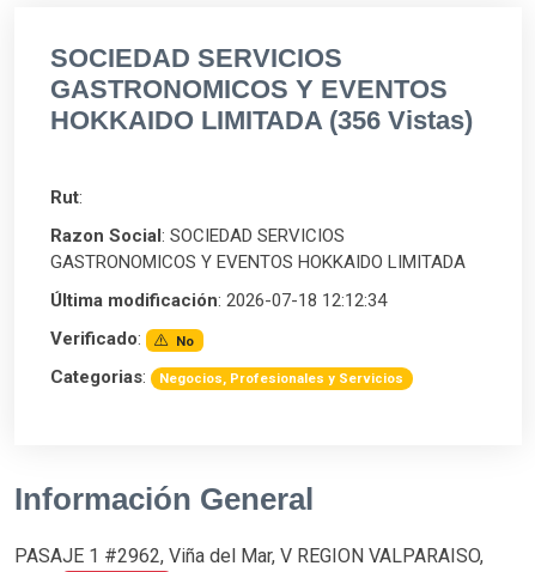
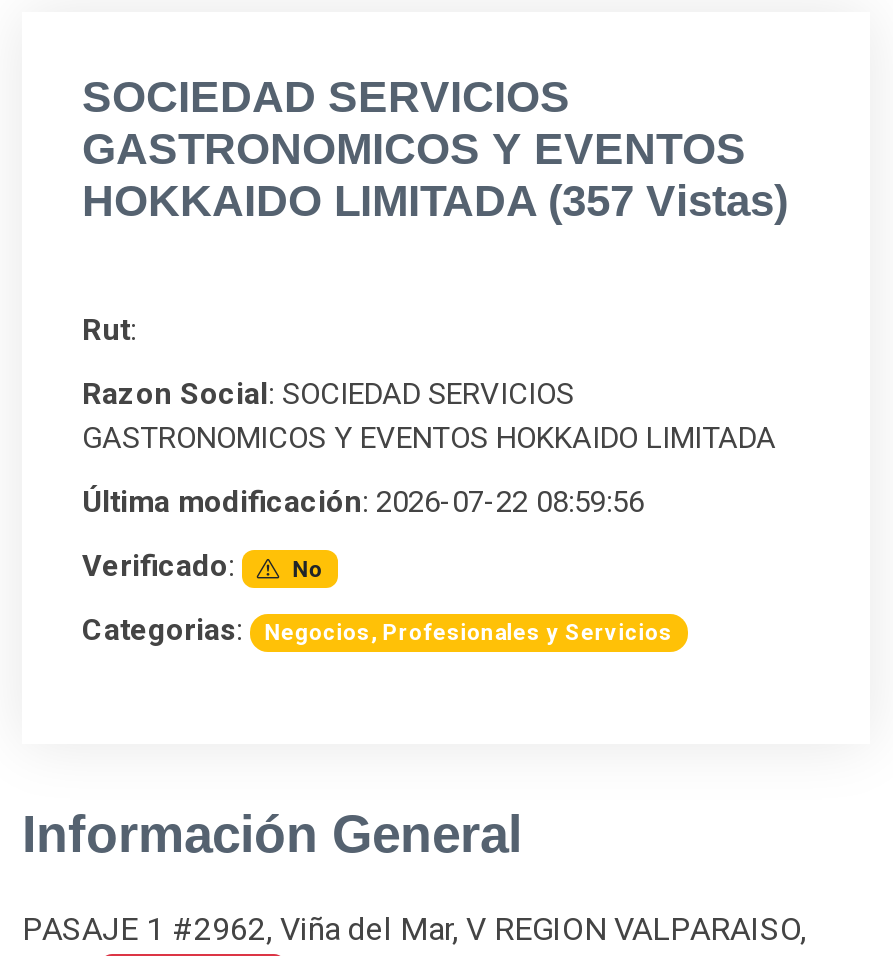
- HOKKAIDO LIMITADA (356 Vistas)
+ HOKKAIDO LIMITADA (357 Vistas)

- Última modificación: 2026-07-18 12:12:34
+ Última modificación: 2026-07-22 08:59:56
